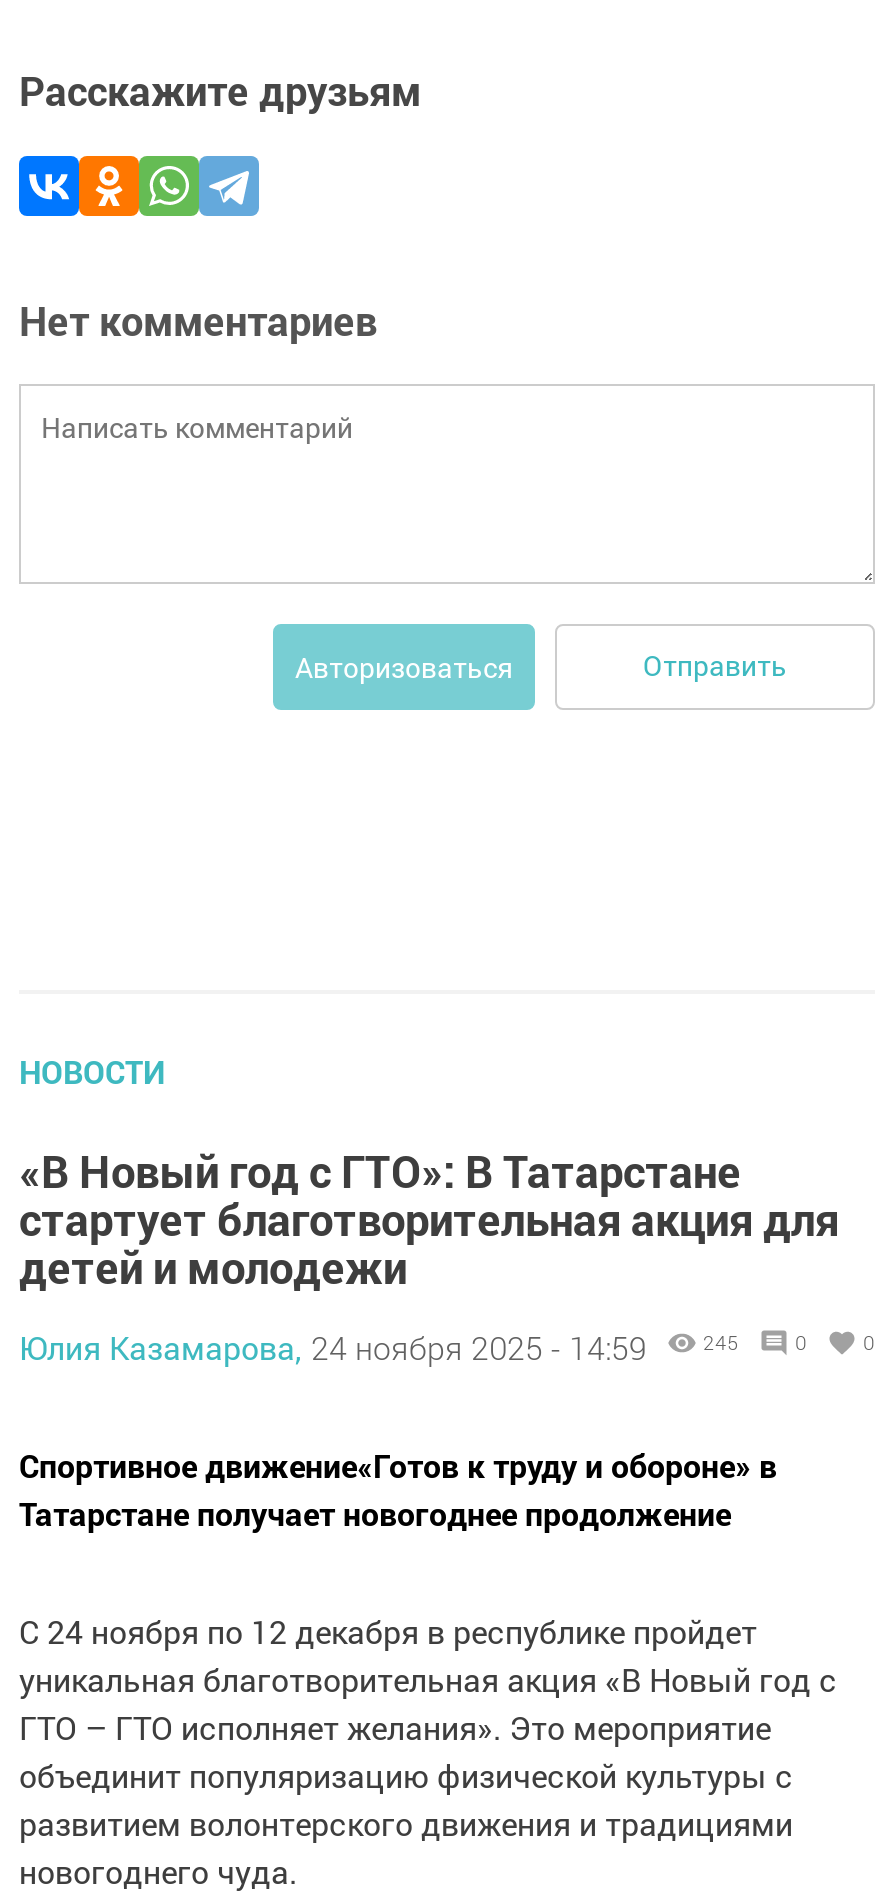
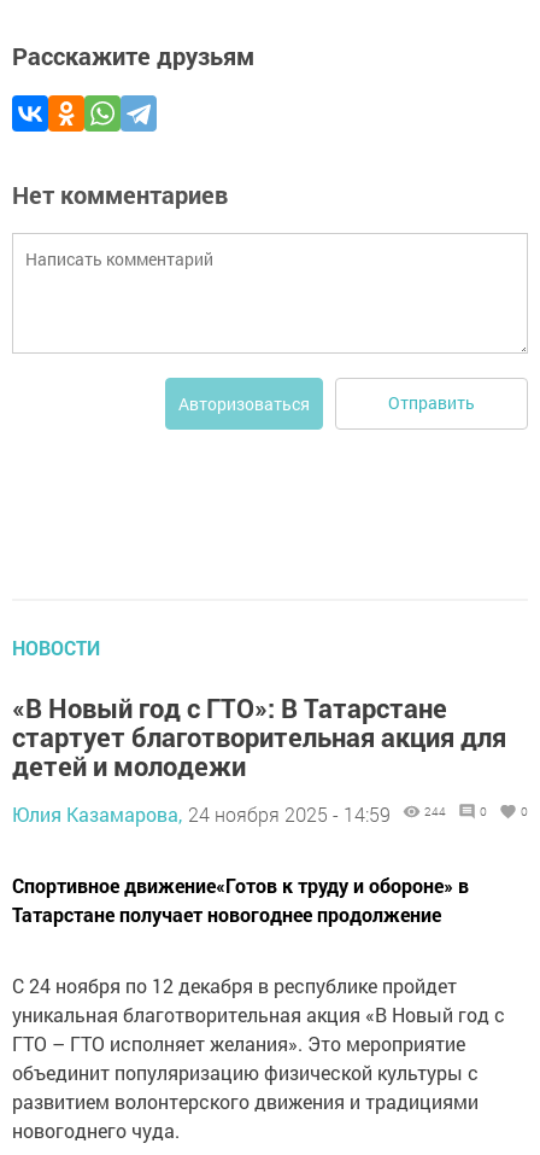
- 245
+ 244
